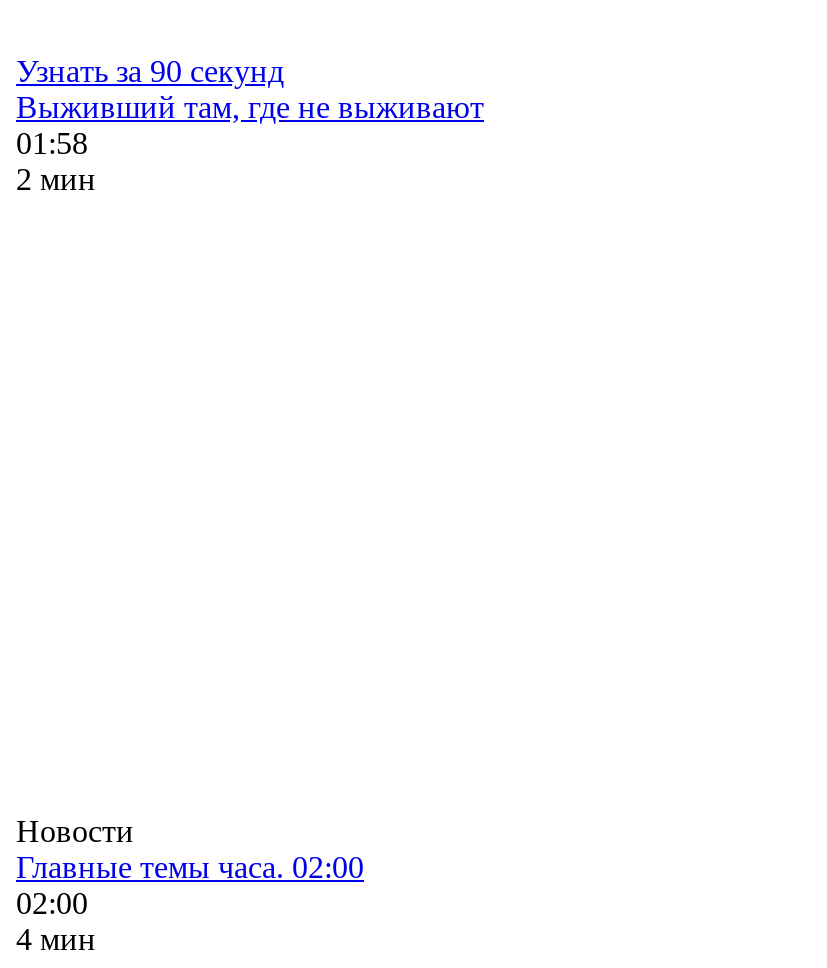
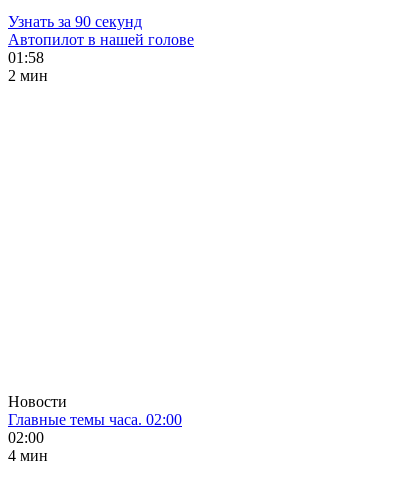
- Выживший там, где не выживают
+ Автопилот в нашей голове
